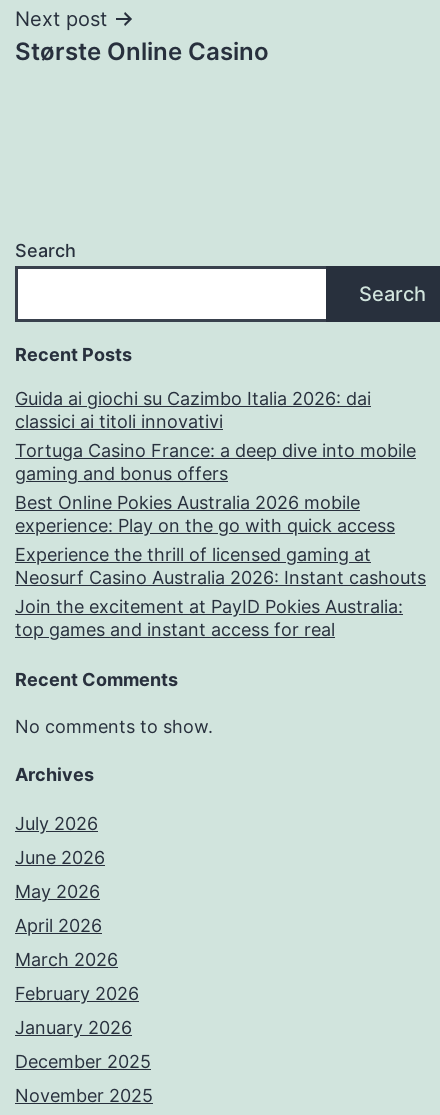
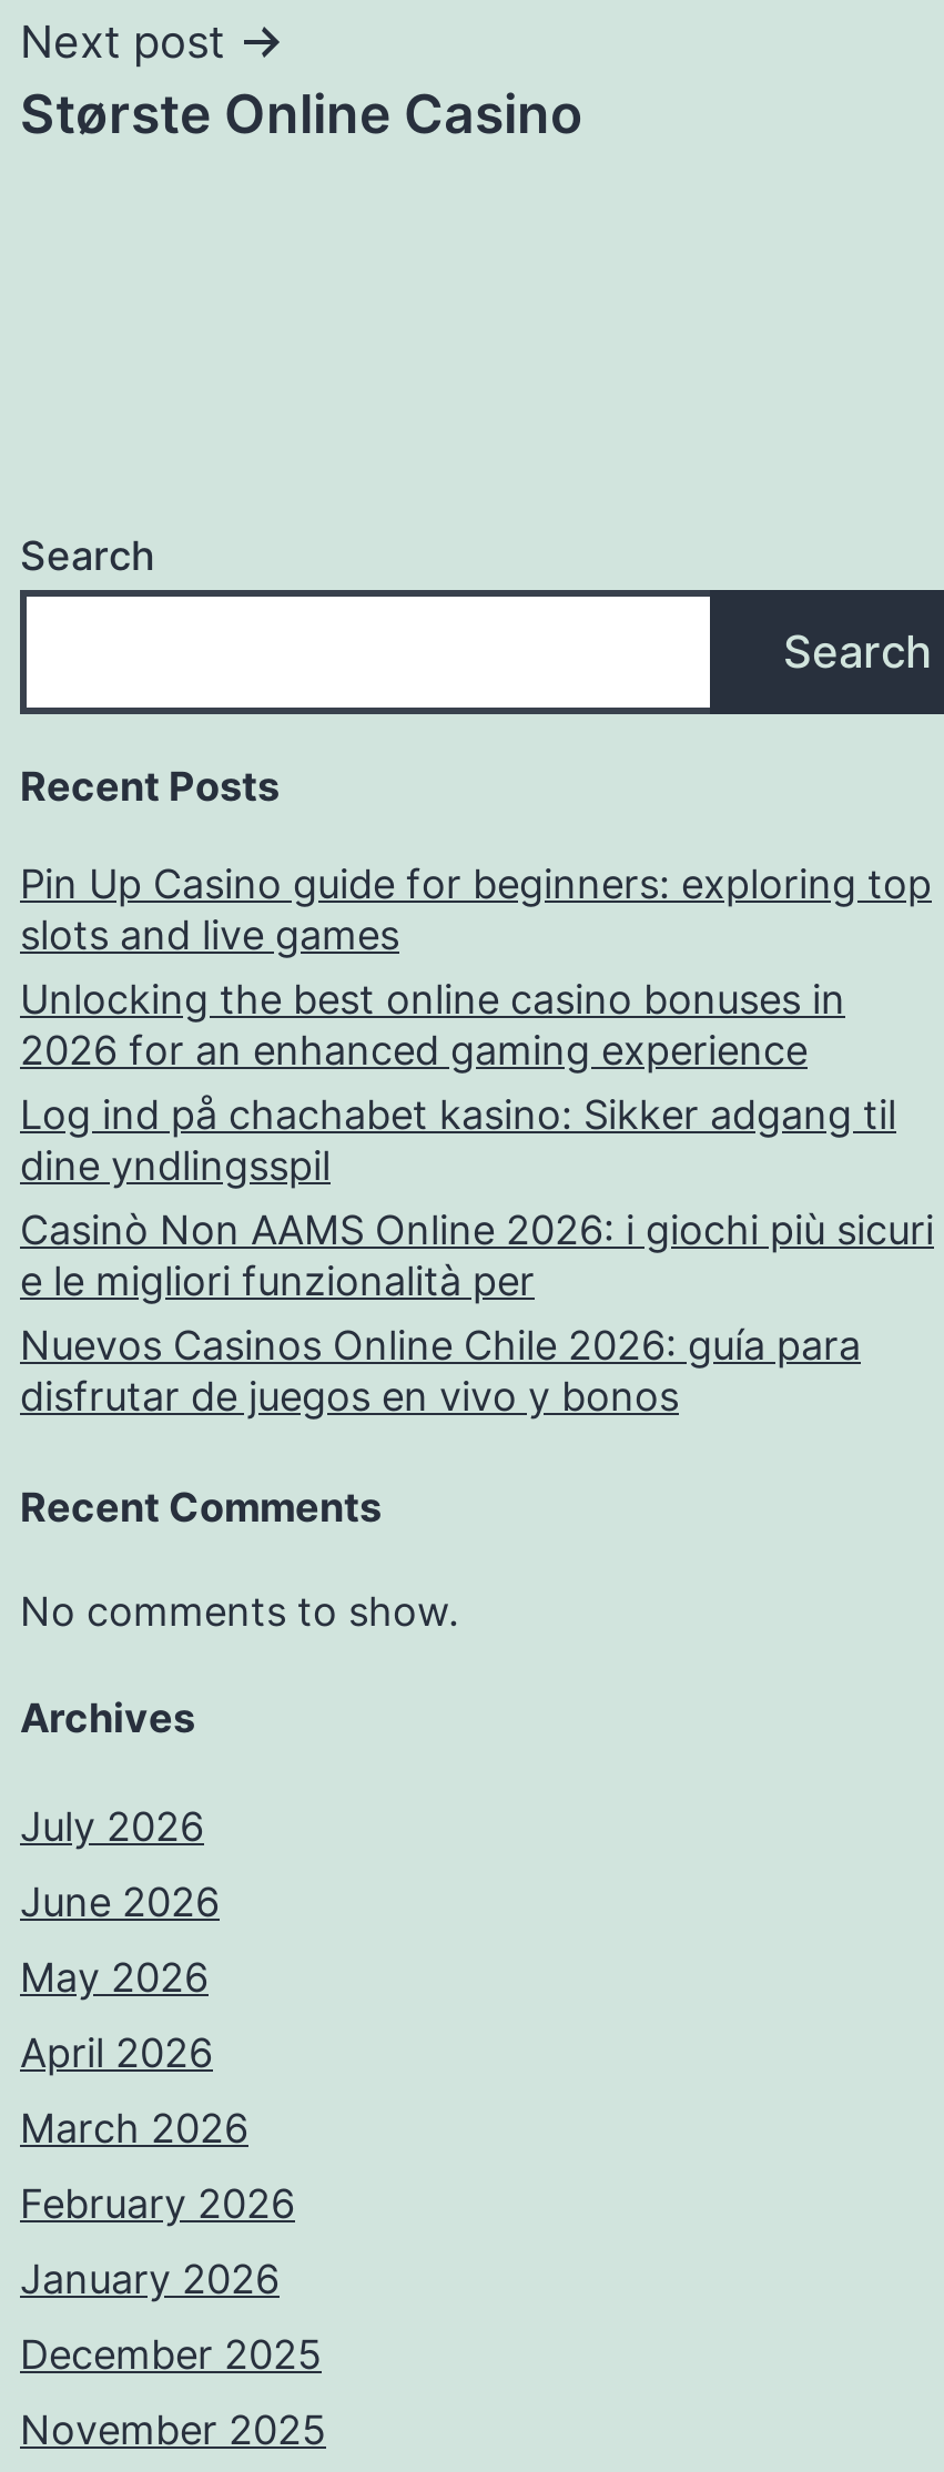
- Guida ai giochi su Cazimbo Italia 2026: dai
- classici ai titoli innovativi
- Tortuga Casino France: a deep dive into mobile
- gaming and bonus offers
- Best Online Pokies Australia 2026 mobile
- experience: Play on the go with quick access
- Experience the thrill of licensed gaming at
- Neosurf Casino Australia 2026: Instant cashouts
- Join the excitement at PayID Pokies Australia:
- top games and instant access for real
+ Pin Up Casino guide for beginners: exploring top
+ slots and live games
+ Unlocking the best online casino bonuses in
+ 2026 for an enhanced gaming experience
+ Log ind på chachabet kasino: Sikker adgang til
+ dine yndlingsspil
+ Casinò Non AAMS Online 2026: i giochi più sicuri
+ e le migliori funzionalità per
+ Nuevos Casinos Online Chile 2026: guía para
+ disfrutar de juegos en vivo y bonos
